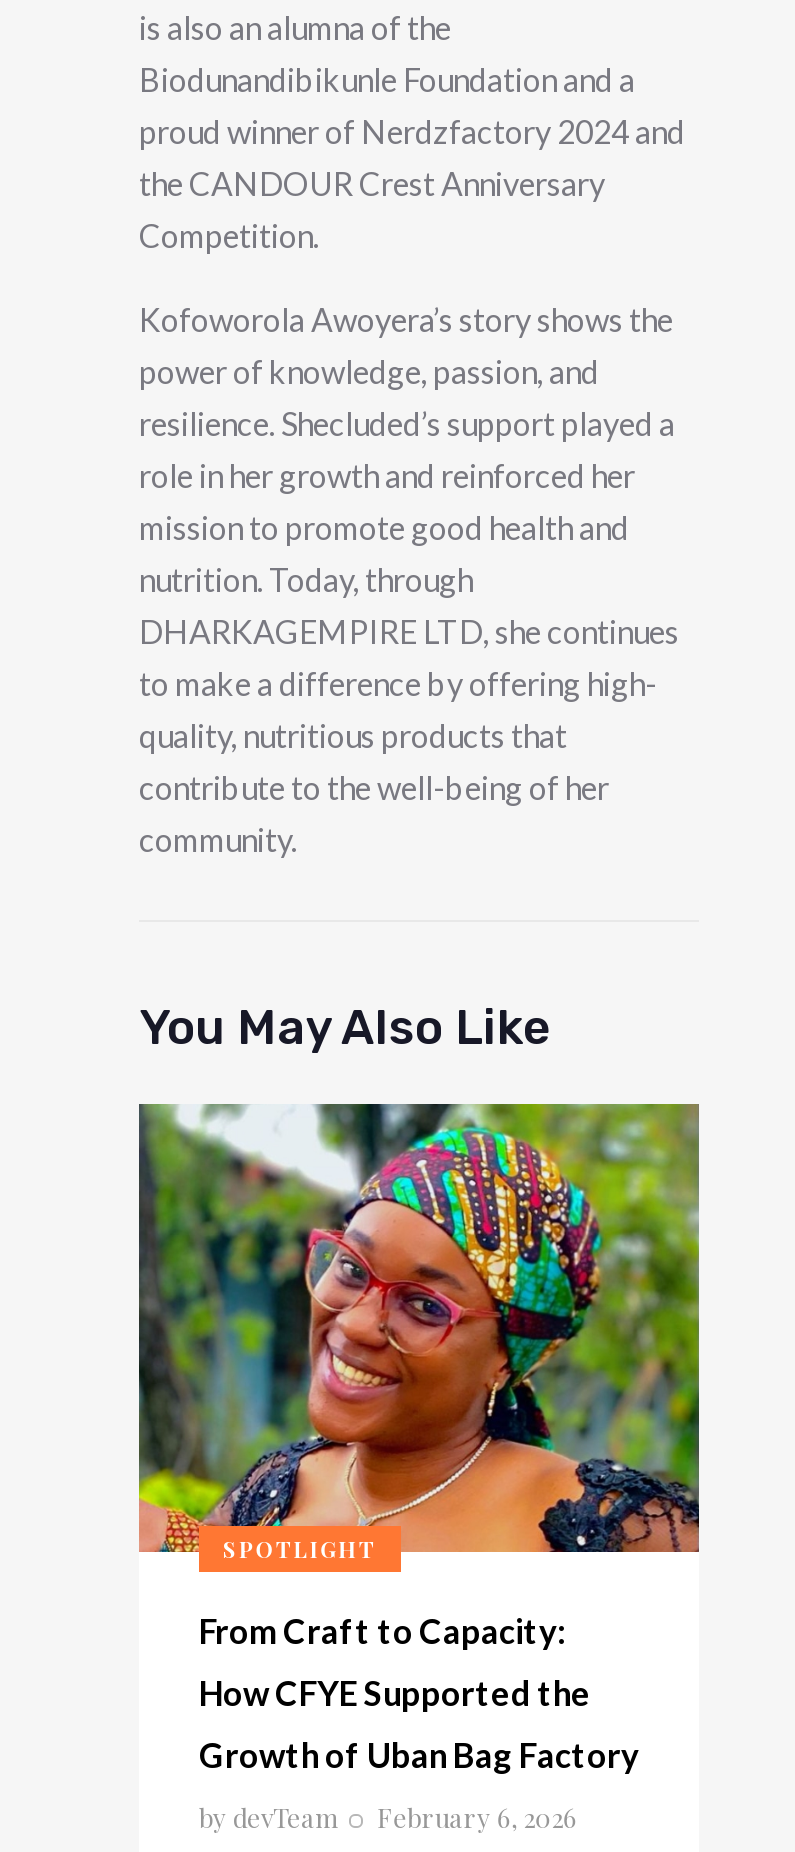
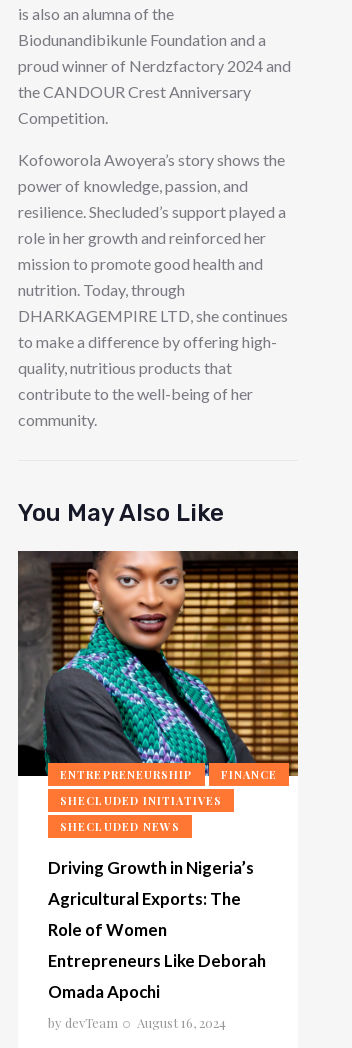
- [image]
- SPOTLIGHT
- From Craft to Capacity:
- How CFYE Supported the
- Growth of Uban Bag Factory
+ [image]
+ ENTREPRENEURSHIP
+ FINANCE
+ SHECLUDED INITIATIVES
+ SHECLUDED NEWS
+ Driving Growth in Nigeria’s
+ Agricultural Exports: The
+ Role of Women
+ Entrepreneurs Like Deborah
+ Omada Apochi

- by devTeam February 6, 2026
+ by devTeam August 16, 2024
